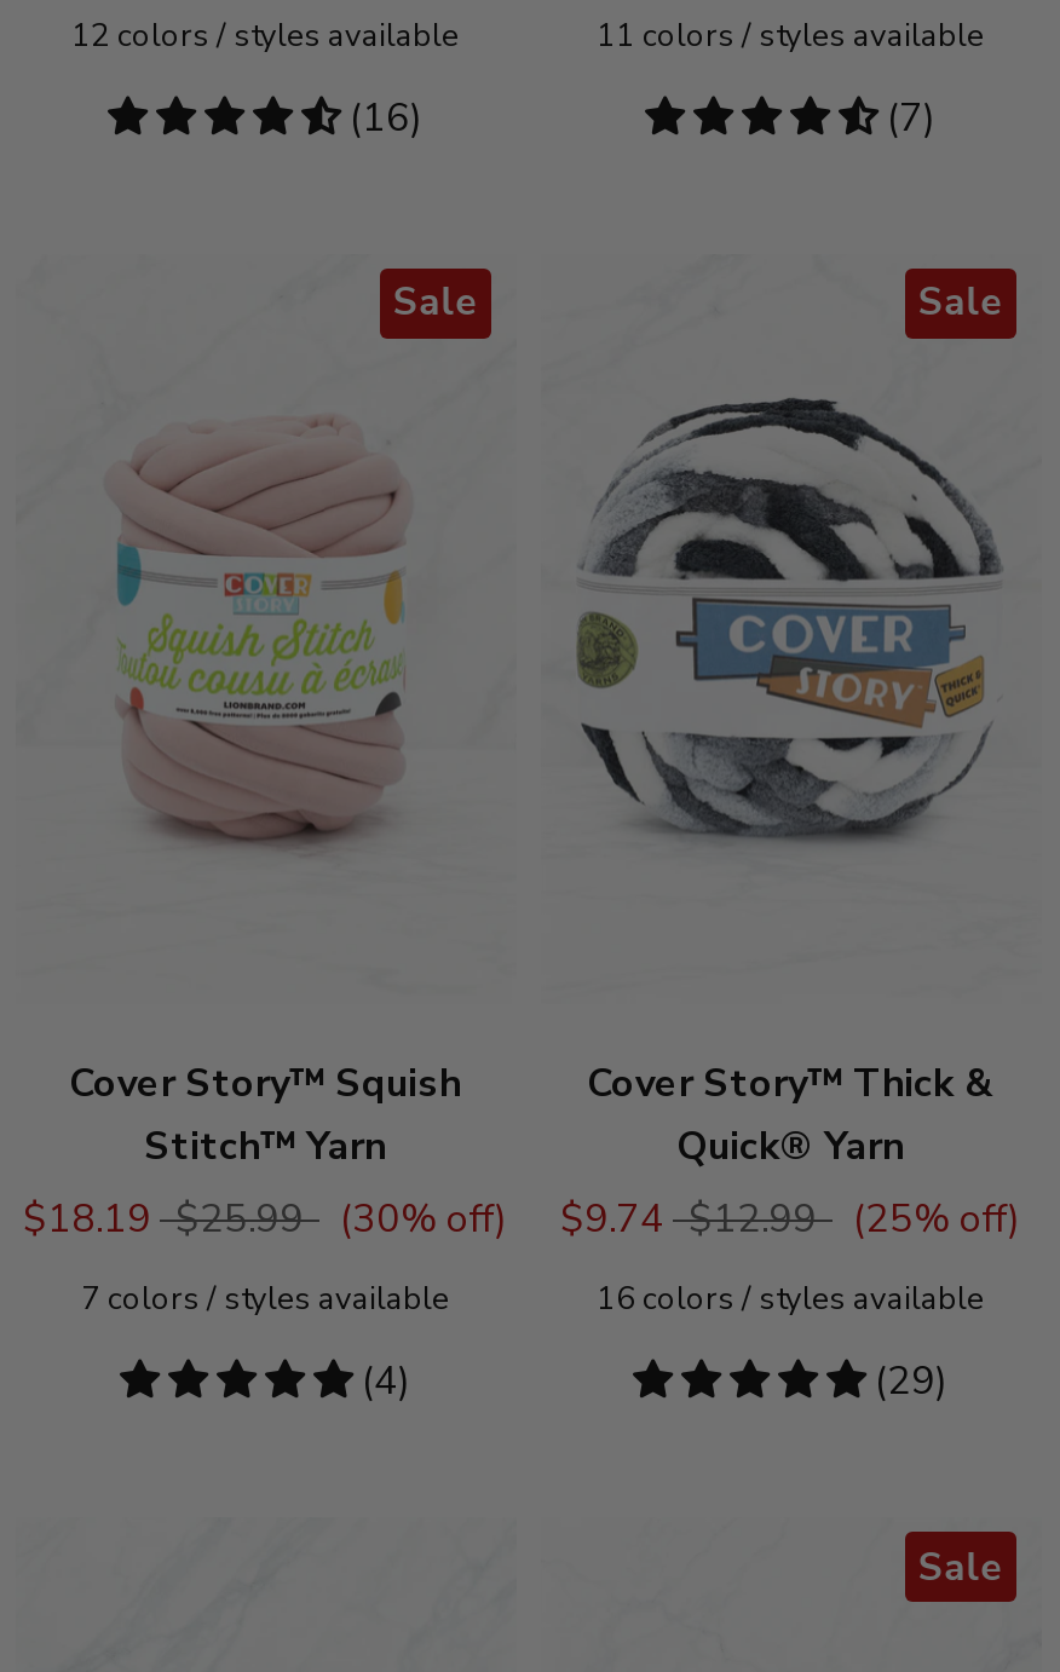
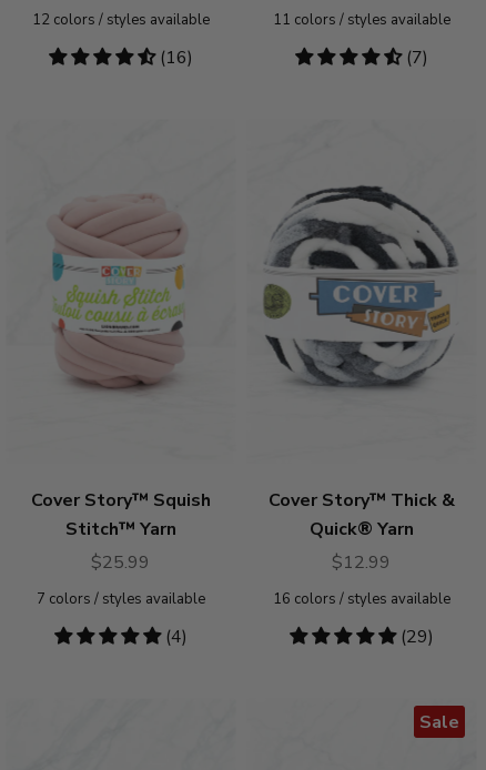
- Sale

- Sale

- $18.19 $25.99
- (30% off)
+ $25.99

- $9.74 $12.99
- (25% off)
+ $12.99
